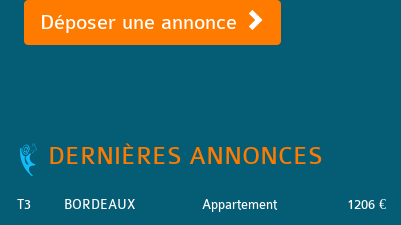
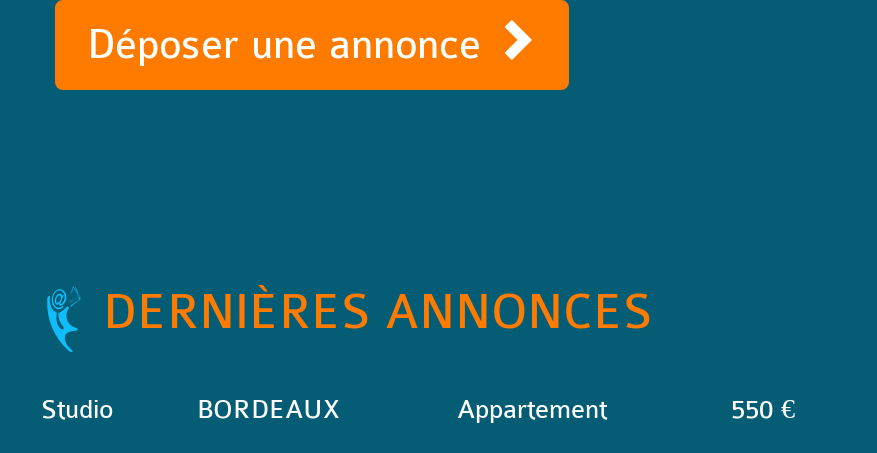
- T3
+ Studio

- 1206 €
+ 550 €
